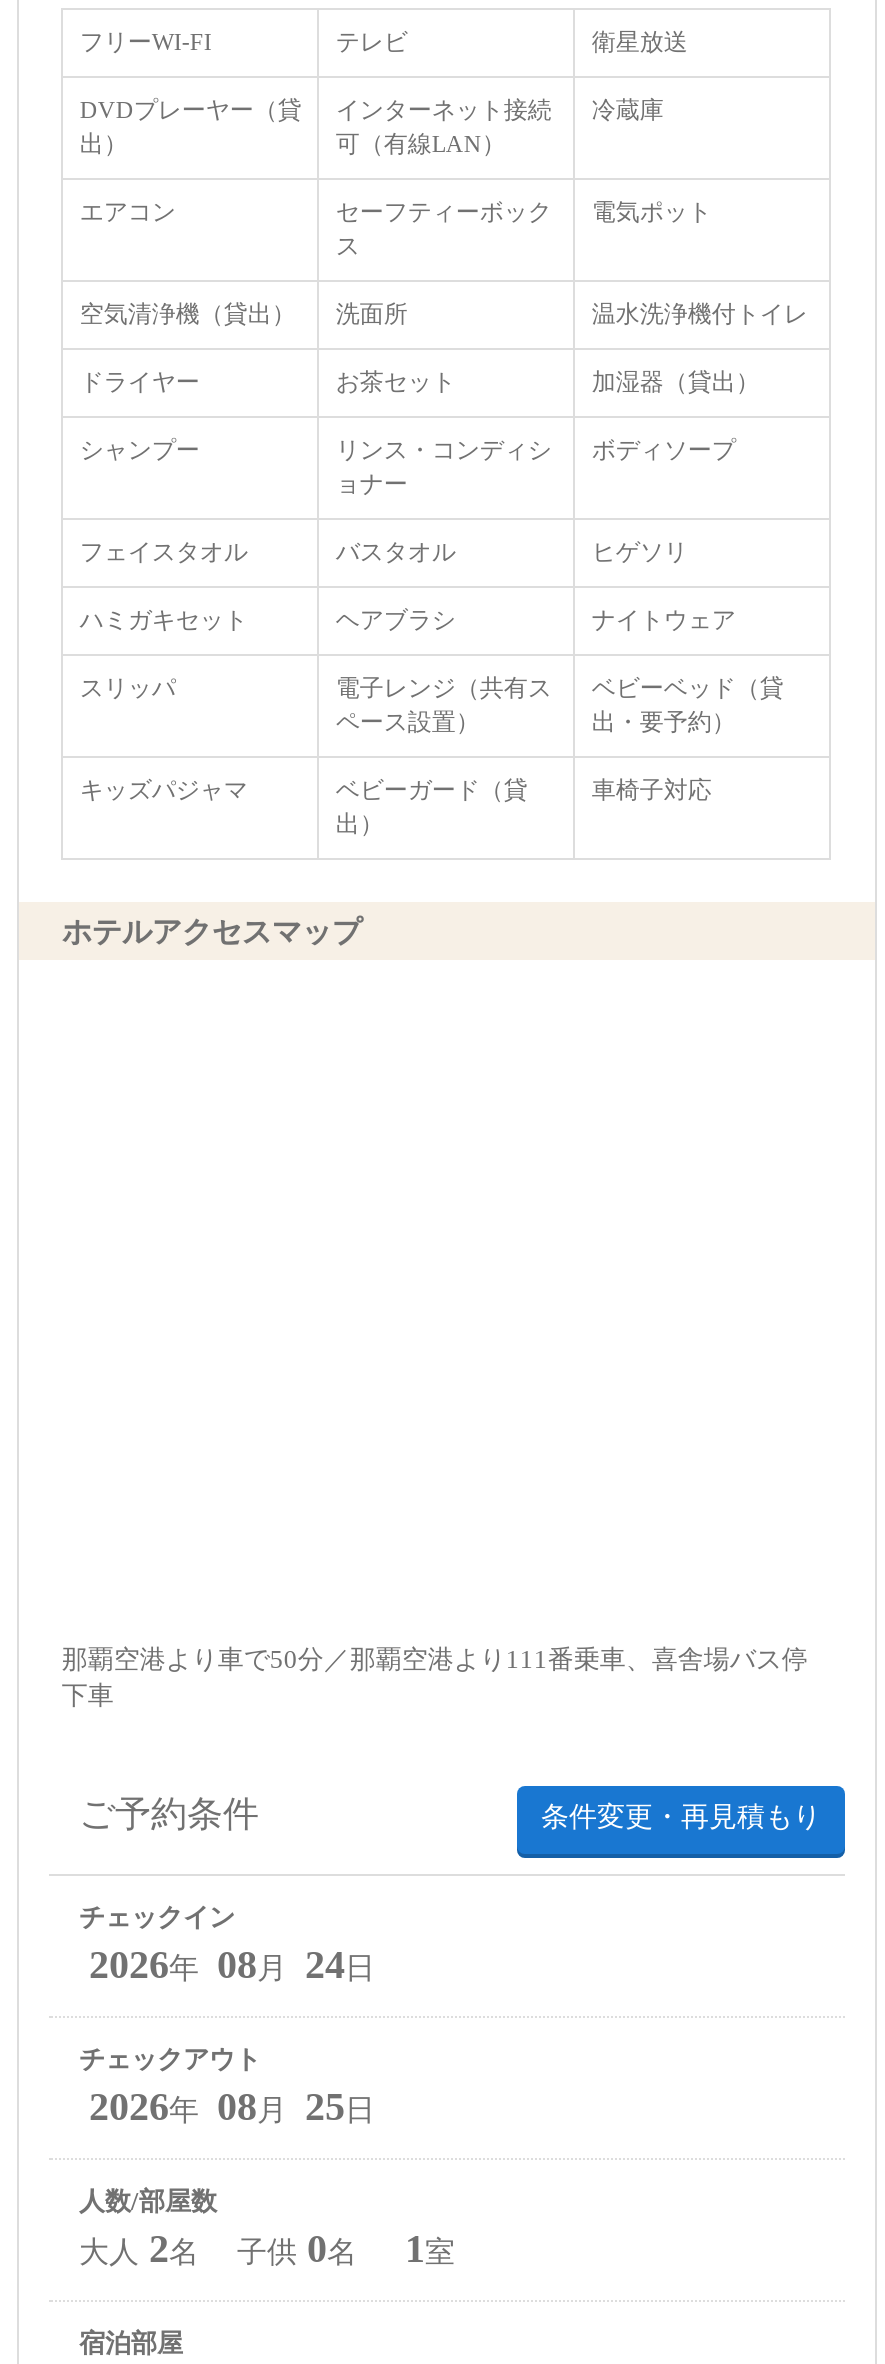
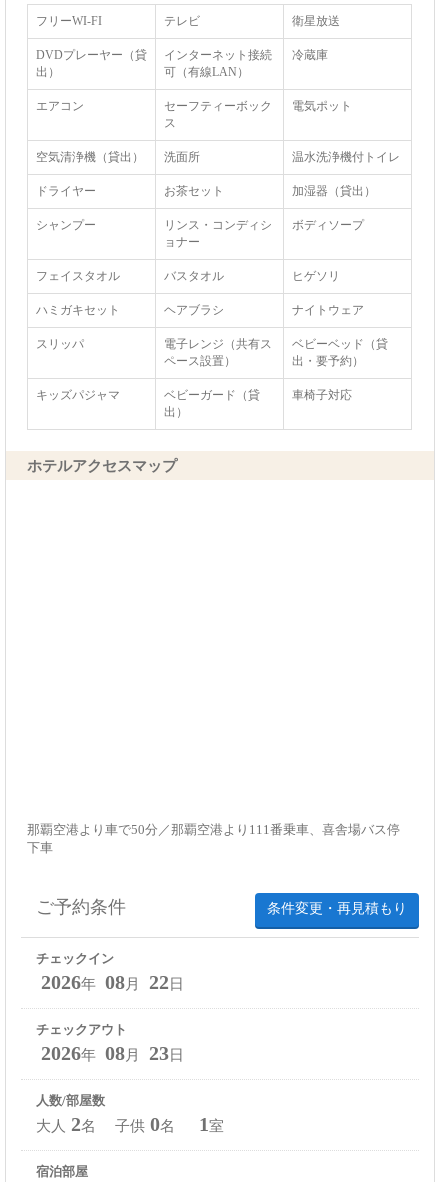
- 2026年 08月 24日
+ 2026年 08月 22日

- 2026年 08月 25日
+ 2026年 08月 23日
